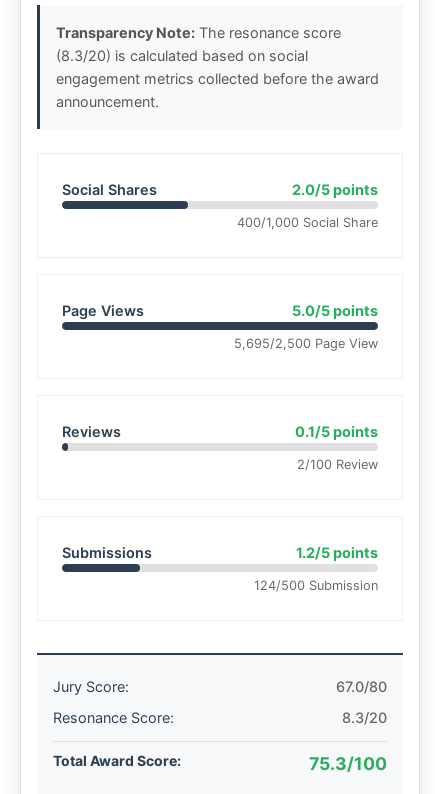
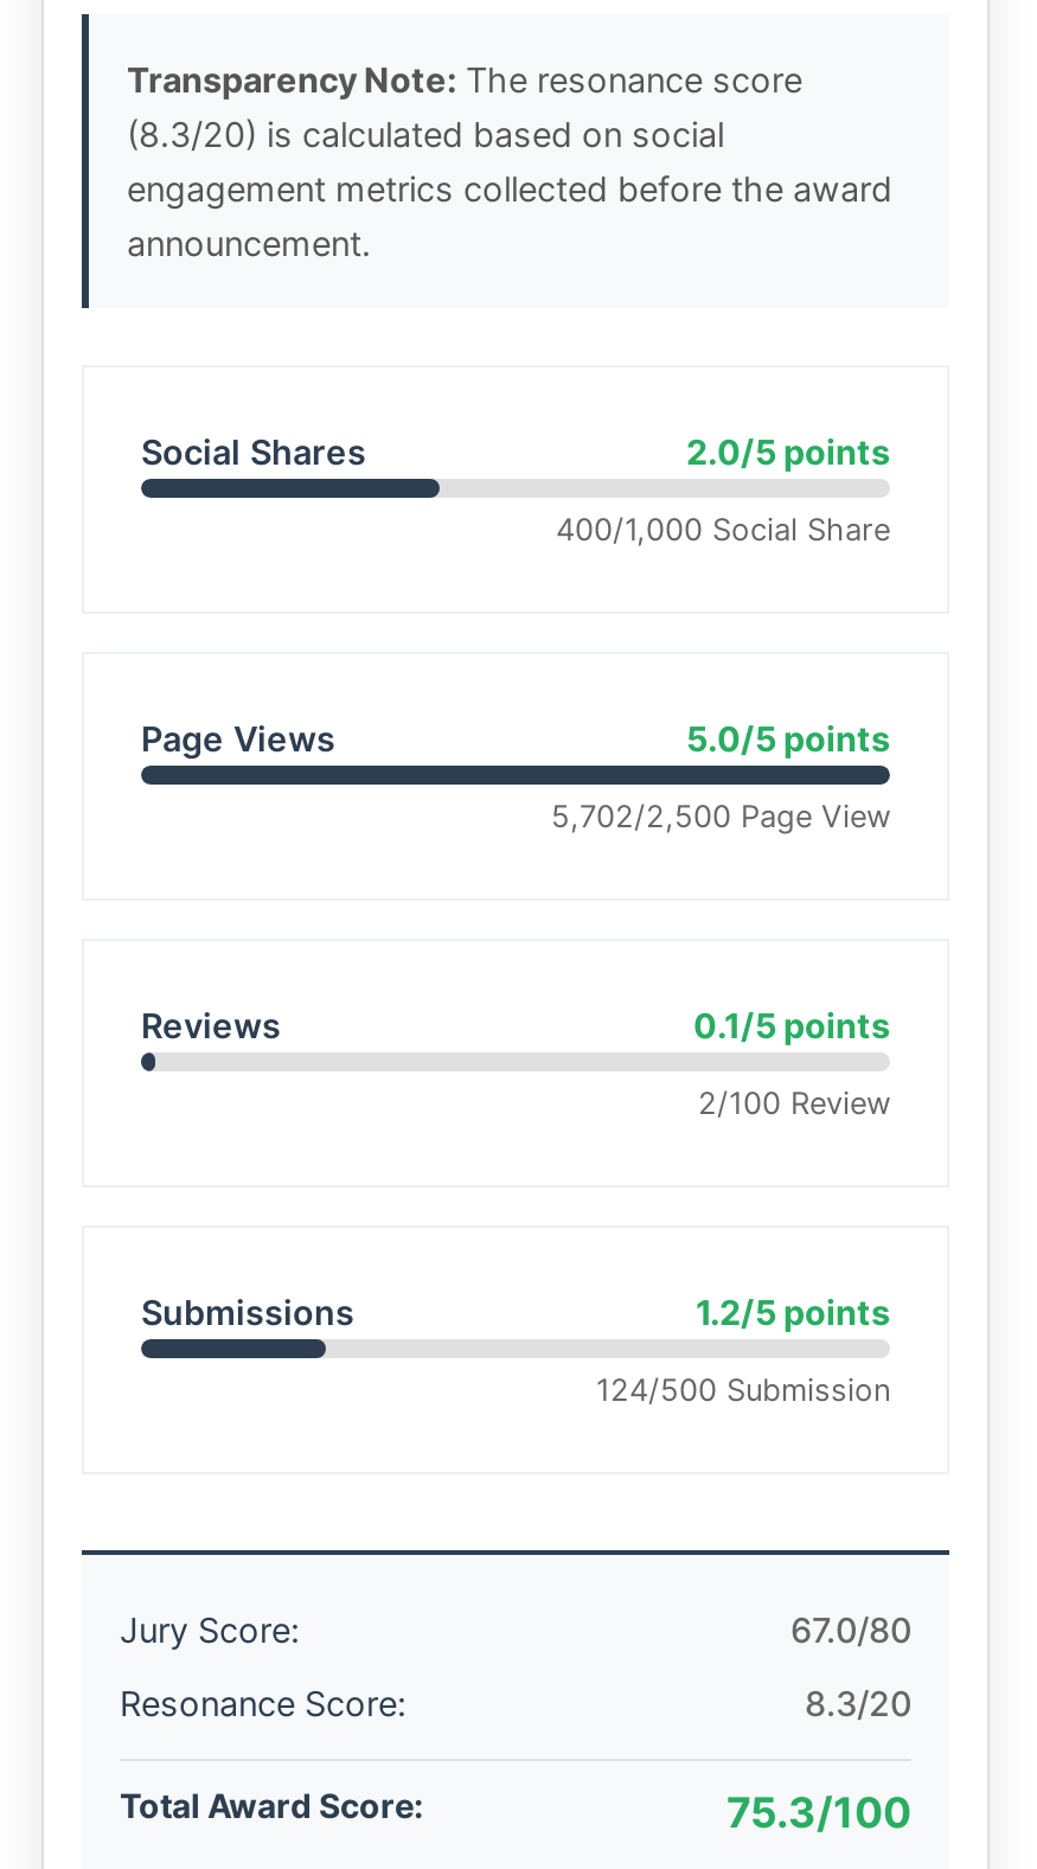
- 5,695/2,500 Page View
+ 5,702/2,500 Page View
